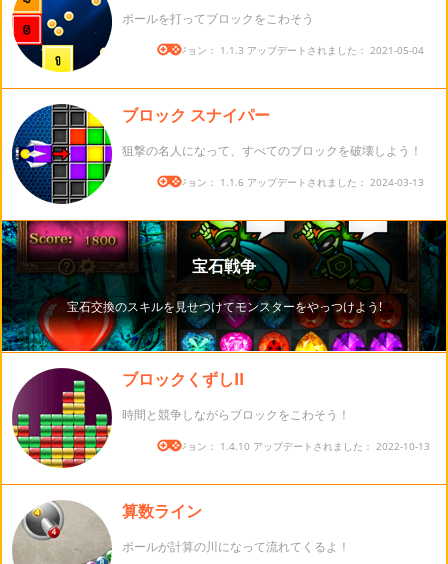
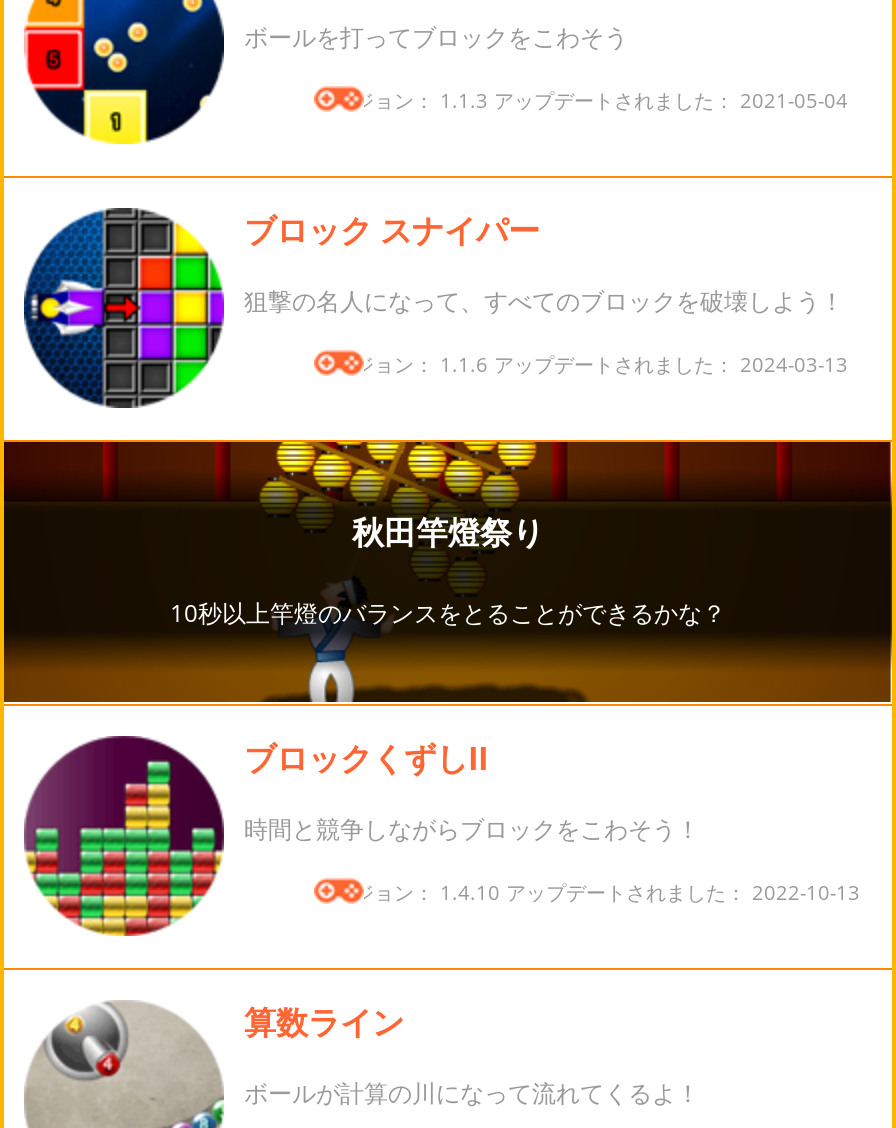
- [image]
+ [image]
